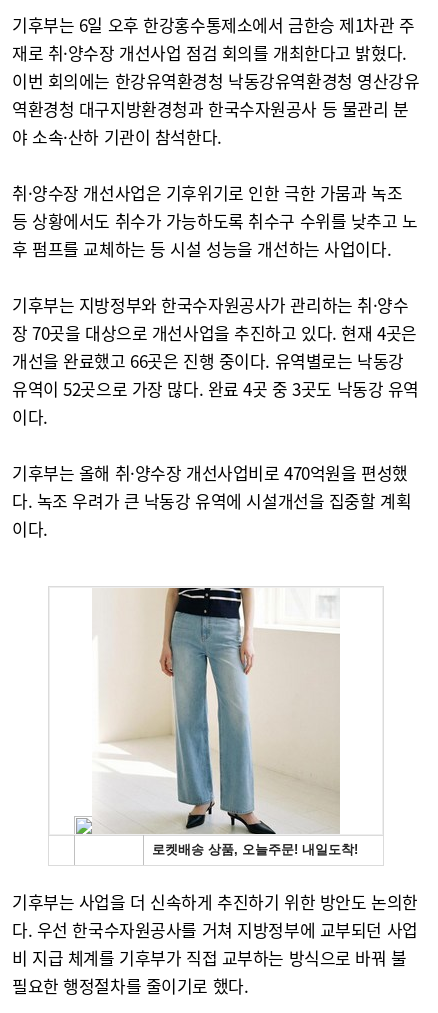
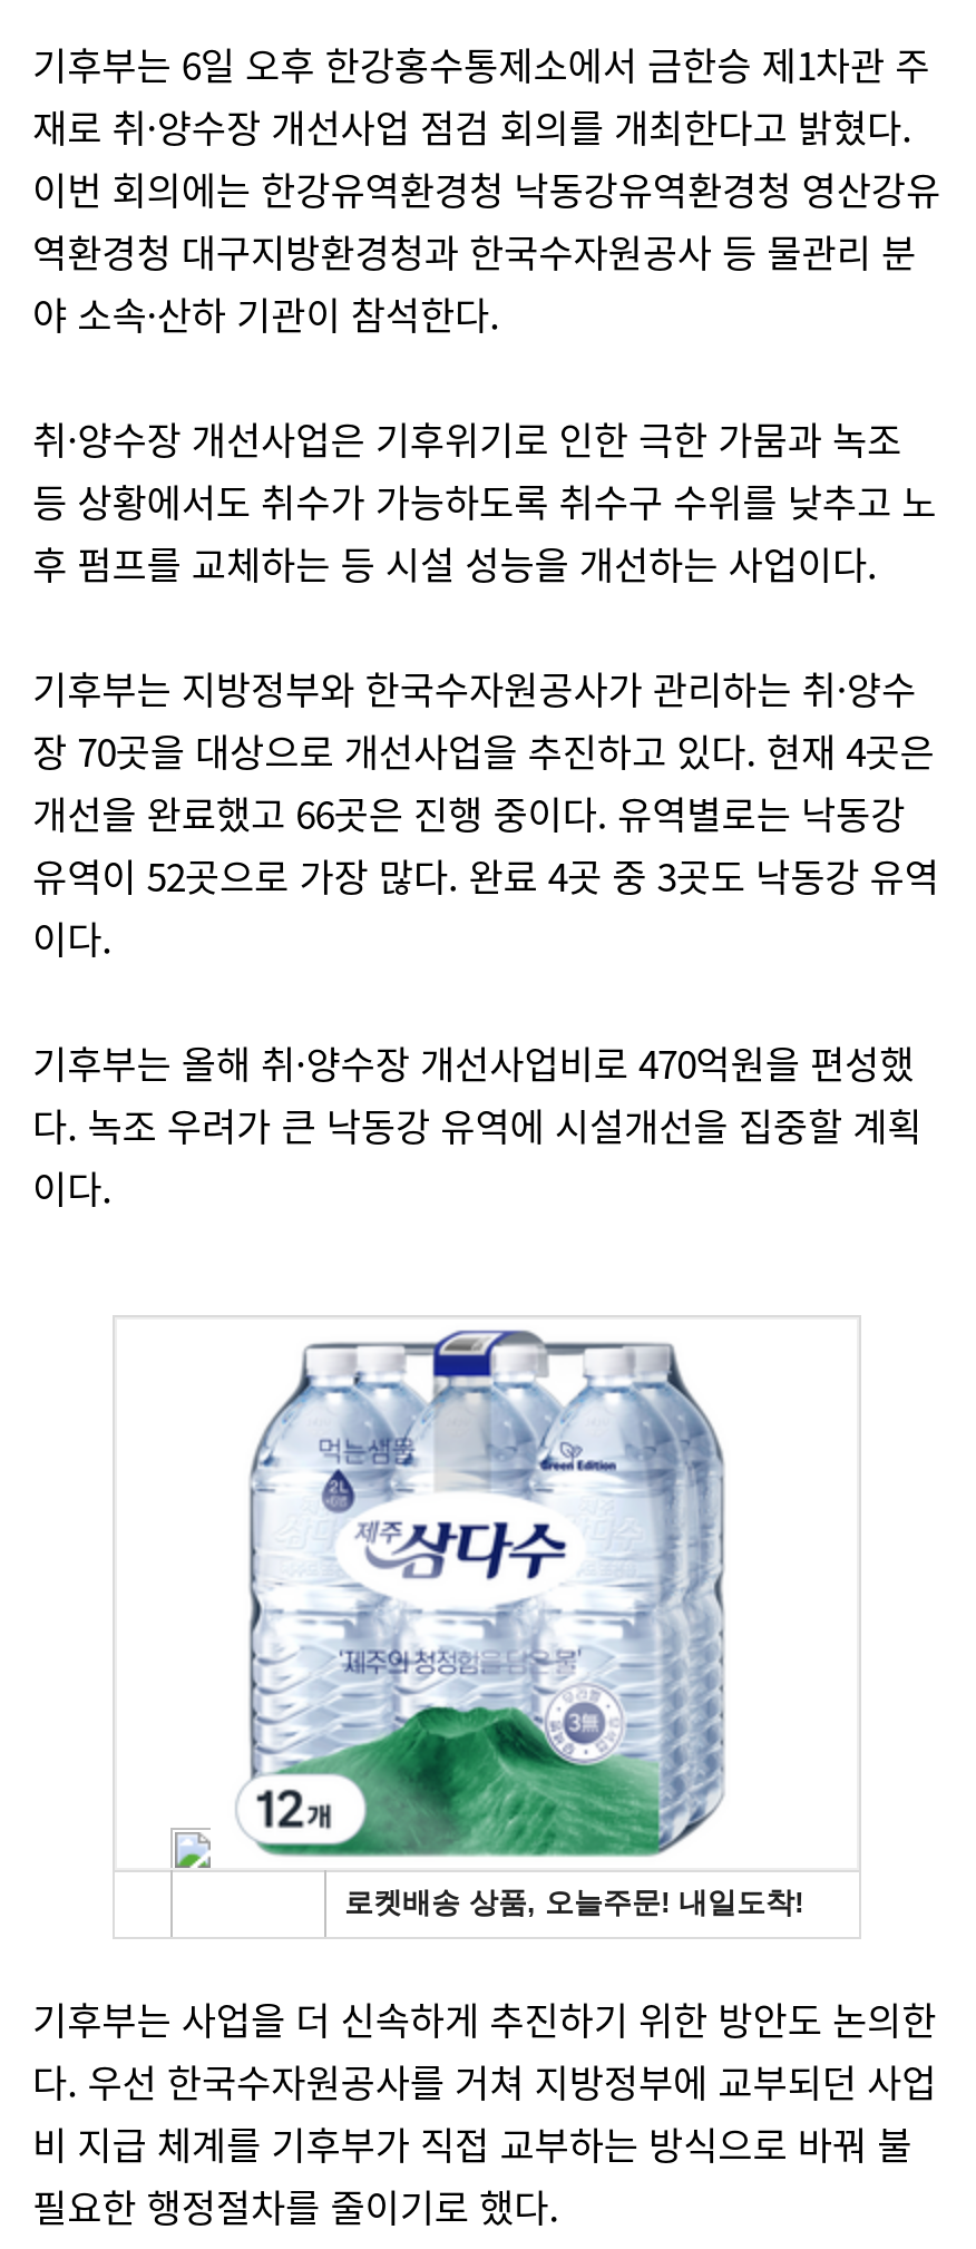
- [image]
+ [image]
